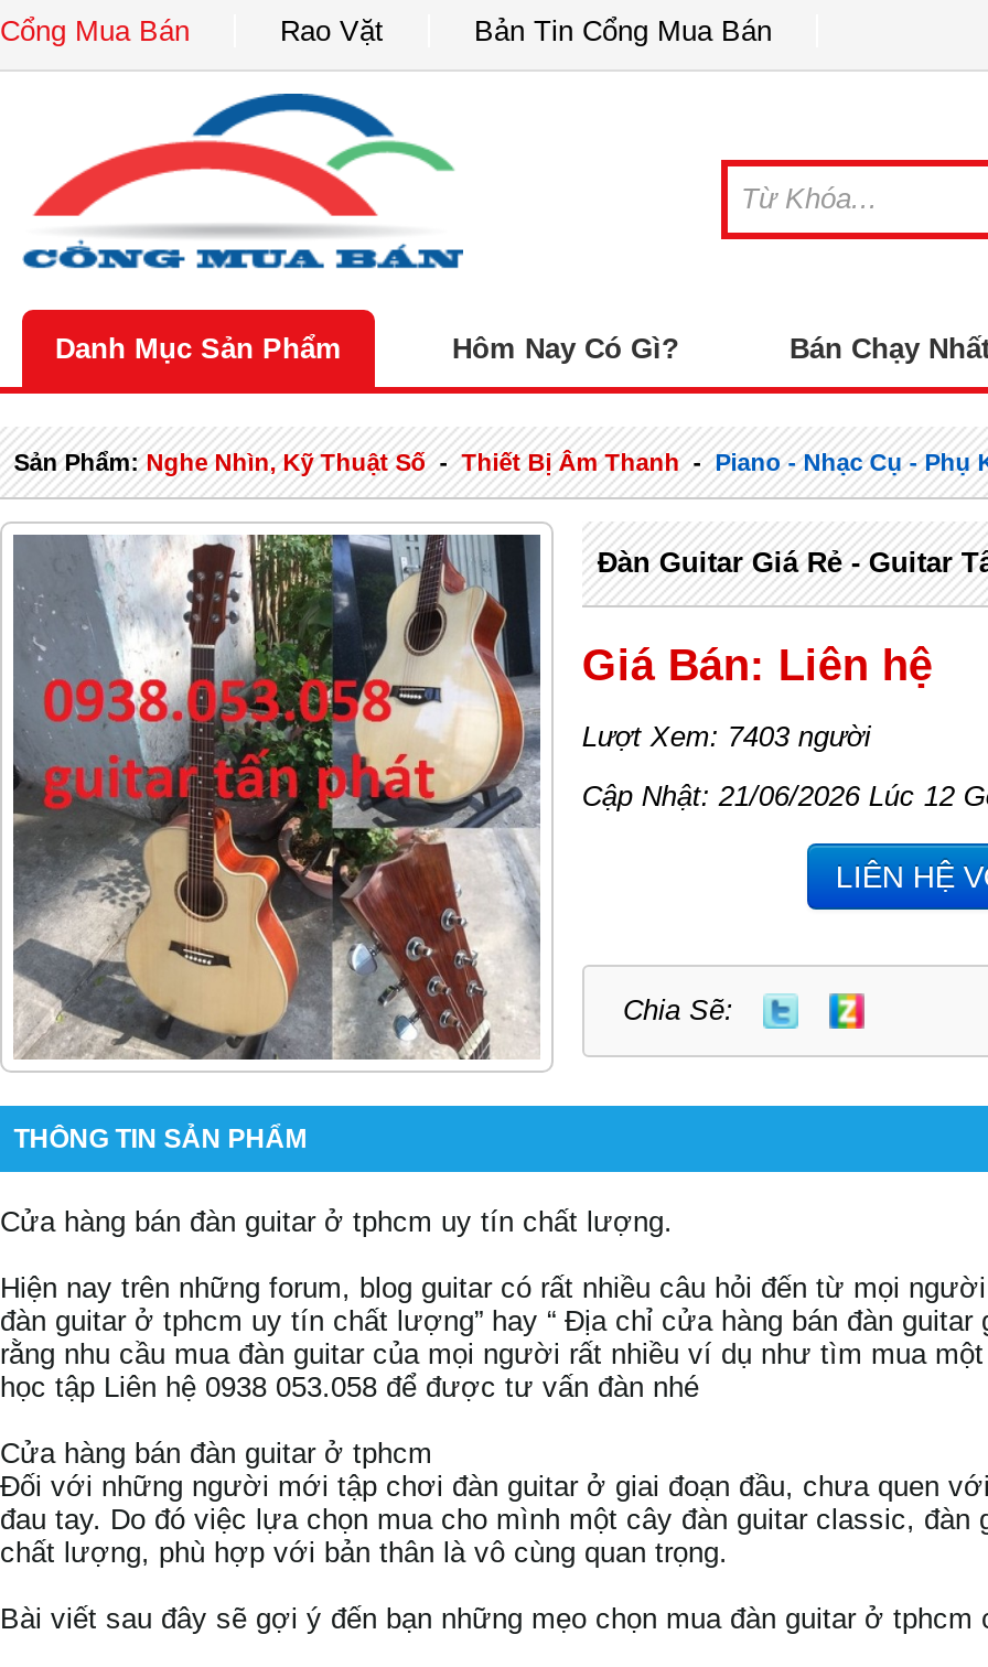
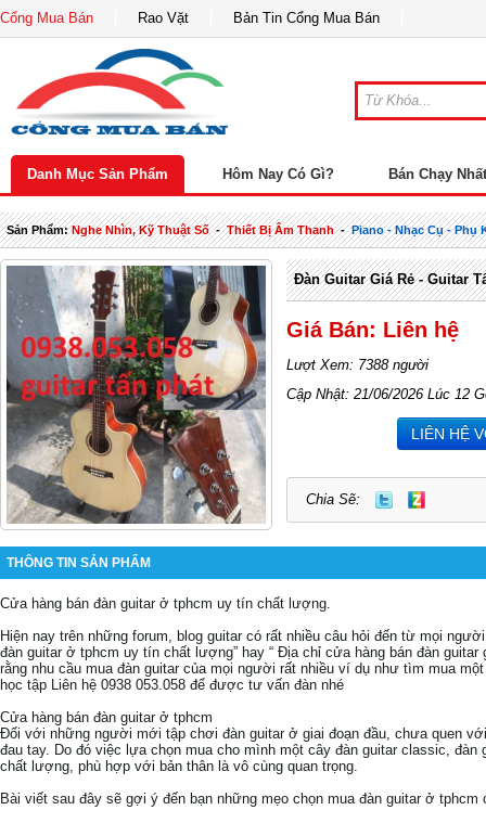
- Lượt Xem: 7403 người
+ Lượt Xem: 7388 người
